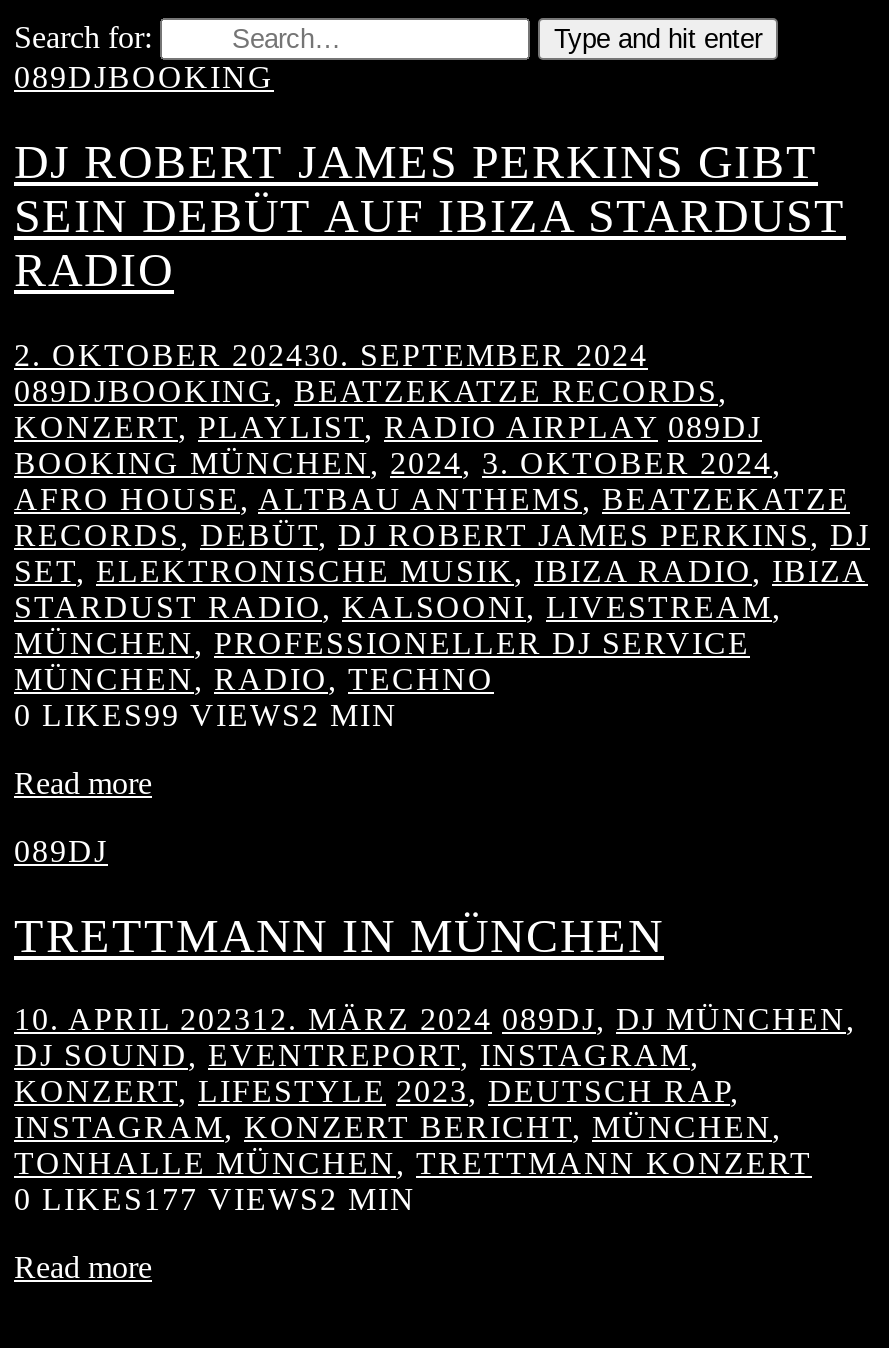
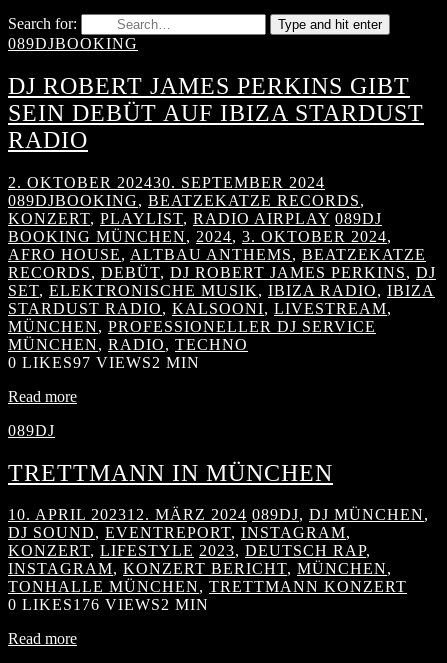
- 0 LIKES99 VIEWS 2 MIN
+ 0 LIKES97 VIEWS 2 MIN

- 0 LIKES 177 VIEWS2 MIN
+ 0 LIKES 176 VIEWS2 MIN
